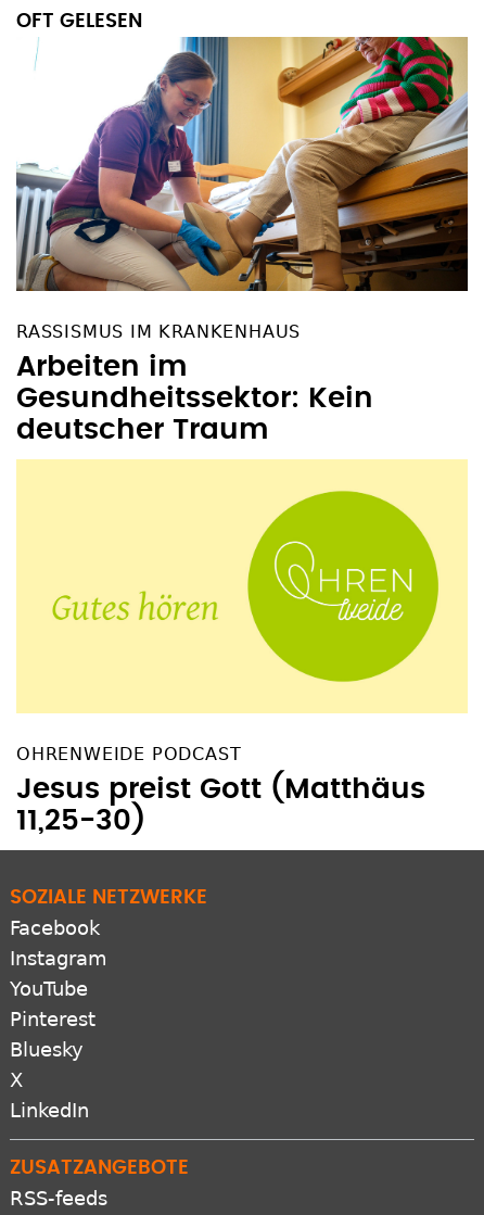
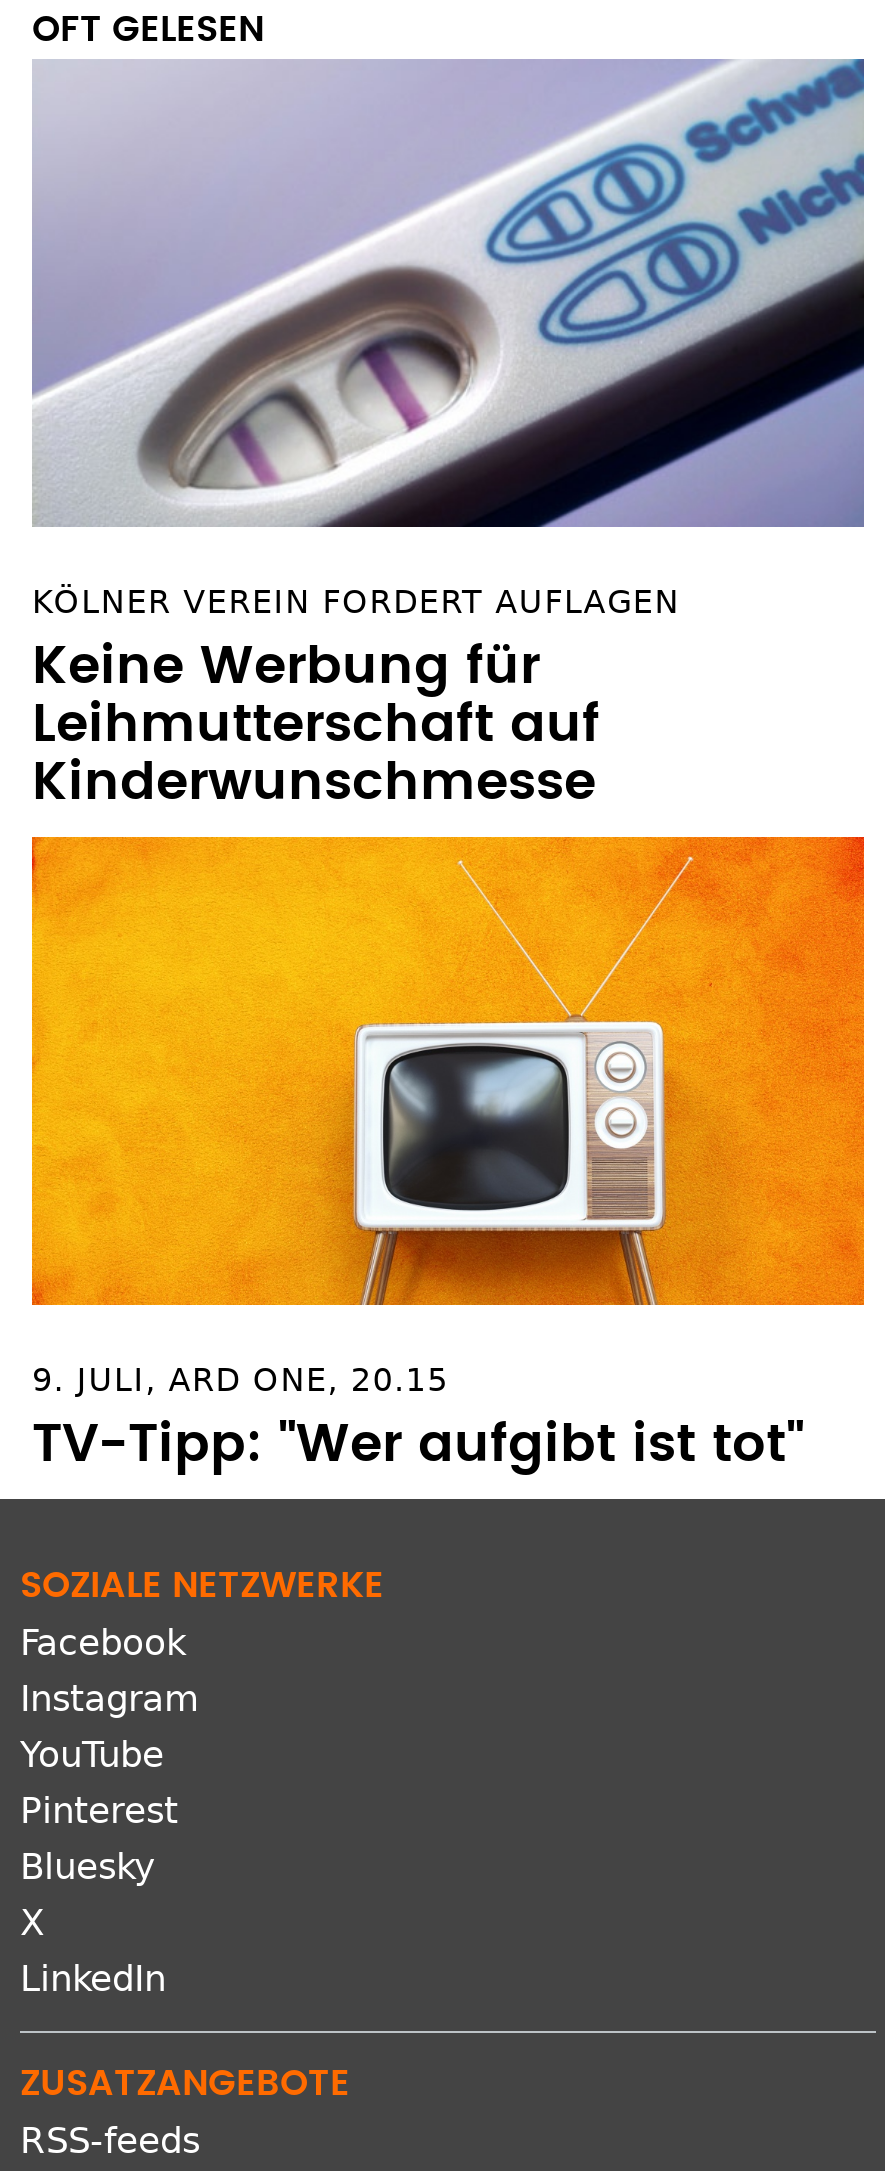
- [image]
- RASSISMUS IM KRANKENHAUS
- Arbeiten im
- Gesundheitssektor: Kein
- deutscher Traum
+ [image]
+ KÖLNER VEREIN FORDERT AUFLAGEN
+ Keine Werbung für
+ Leihmutterschaft auf
+ Kinderwunschmesse

- [image]
- OHRENWEIDE PODCAST
- Jesus preist Gott (Matthäus
- 11,25-30)
+ [image]
+ 9. JULI, ARD ONE, 20.15
+ TV-Tipp: "Wer aufgibt ist tot"
